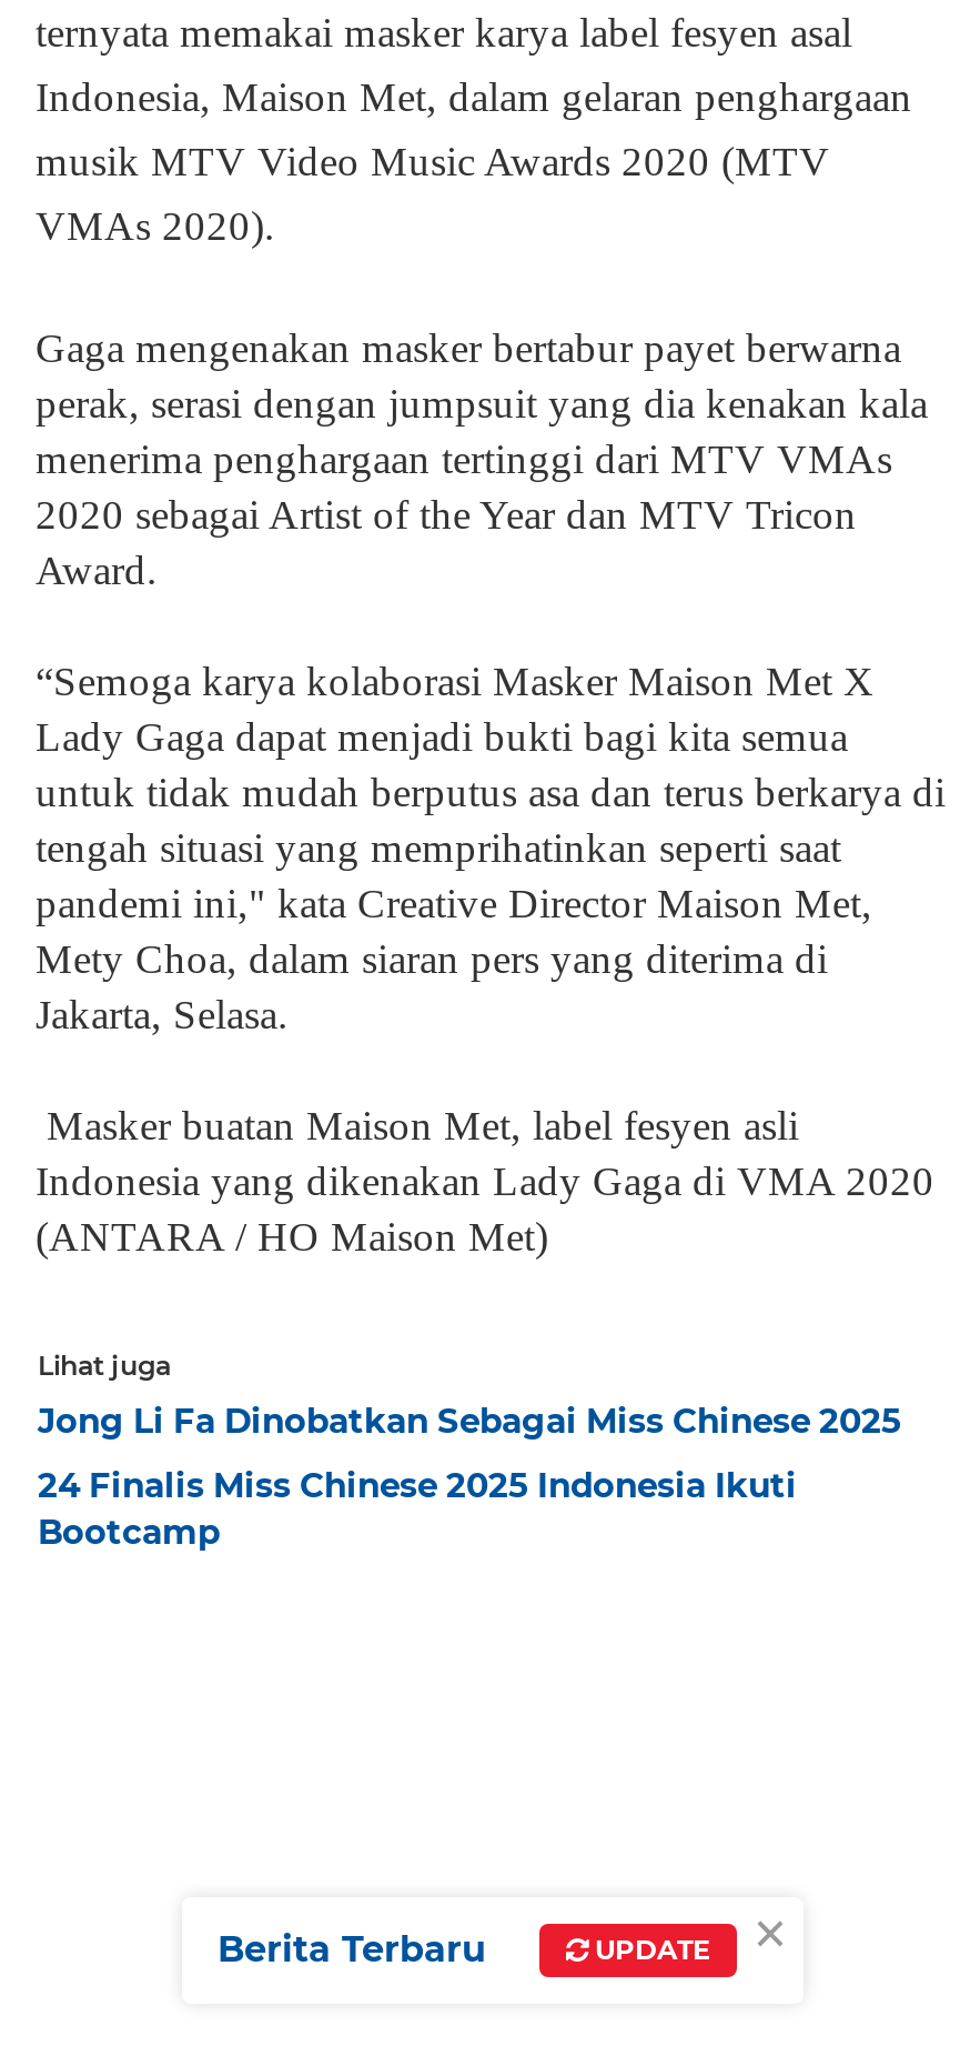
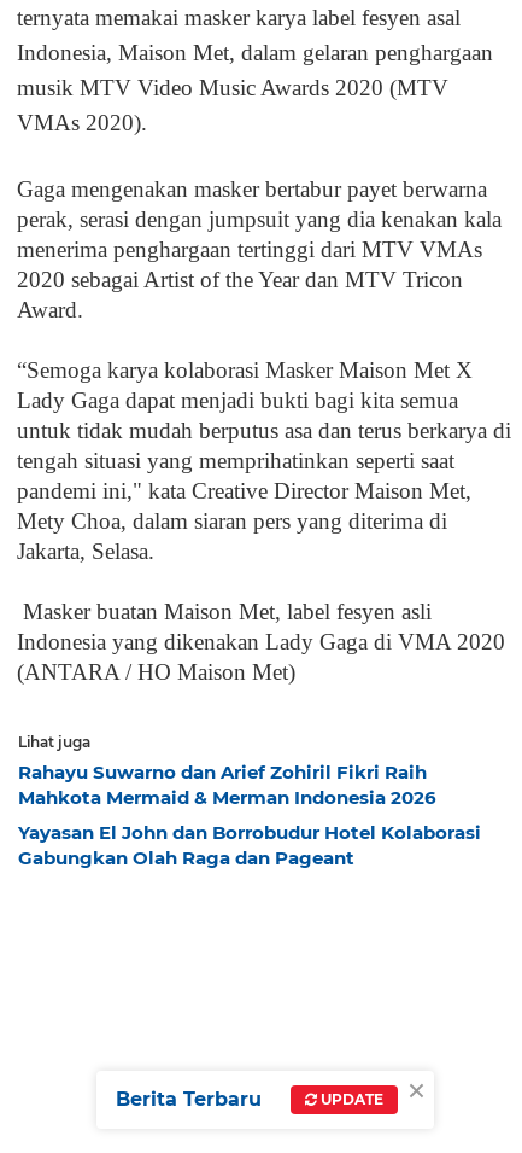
- Jong Li Fa Dinobatkan Sebagai Miss Chinese 2025
+ Rahayu Suwarno dan Arief Zohiril Fikri Raih
+ Mahkota Mermaid & Merman Indonesia 2026

- 24 Finalis Miss Chinese 2025 Indonesia Ikuti
- Bootcamp
+ Yayasan El John dan Borrobudur Hotel Kolaborasi
+ Gabungkan Olah Raga dan Pageant
